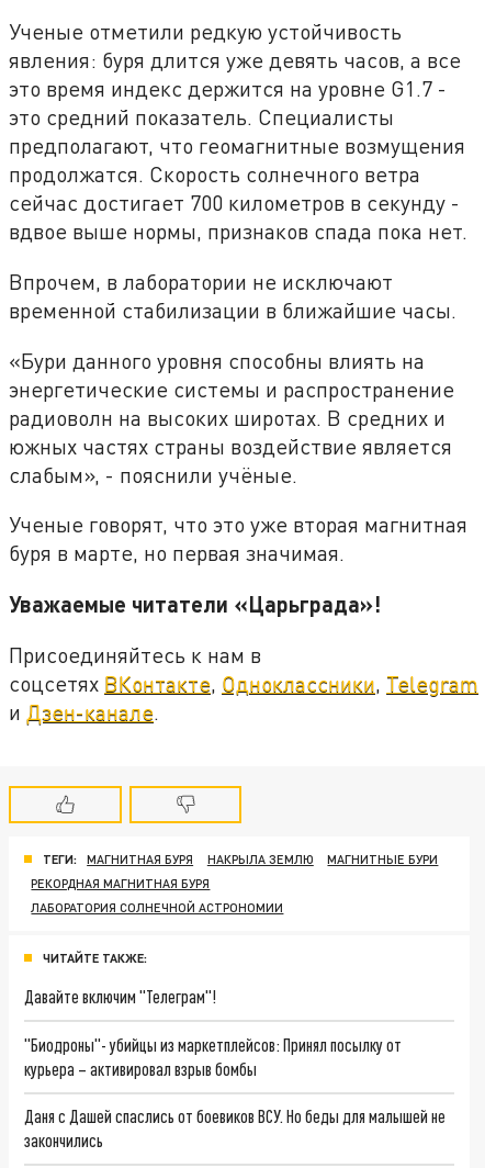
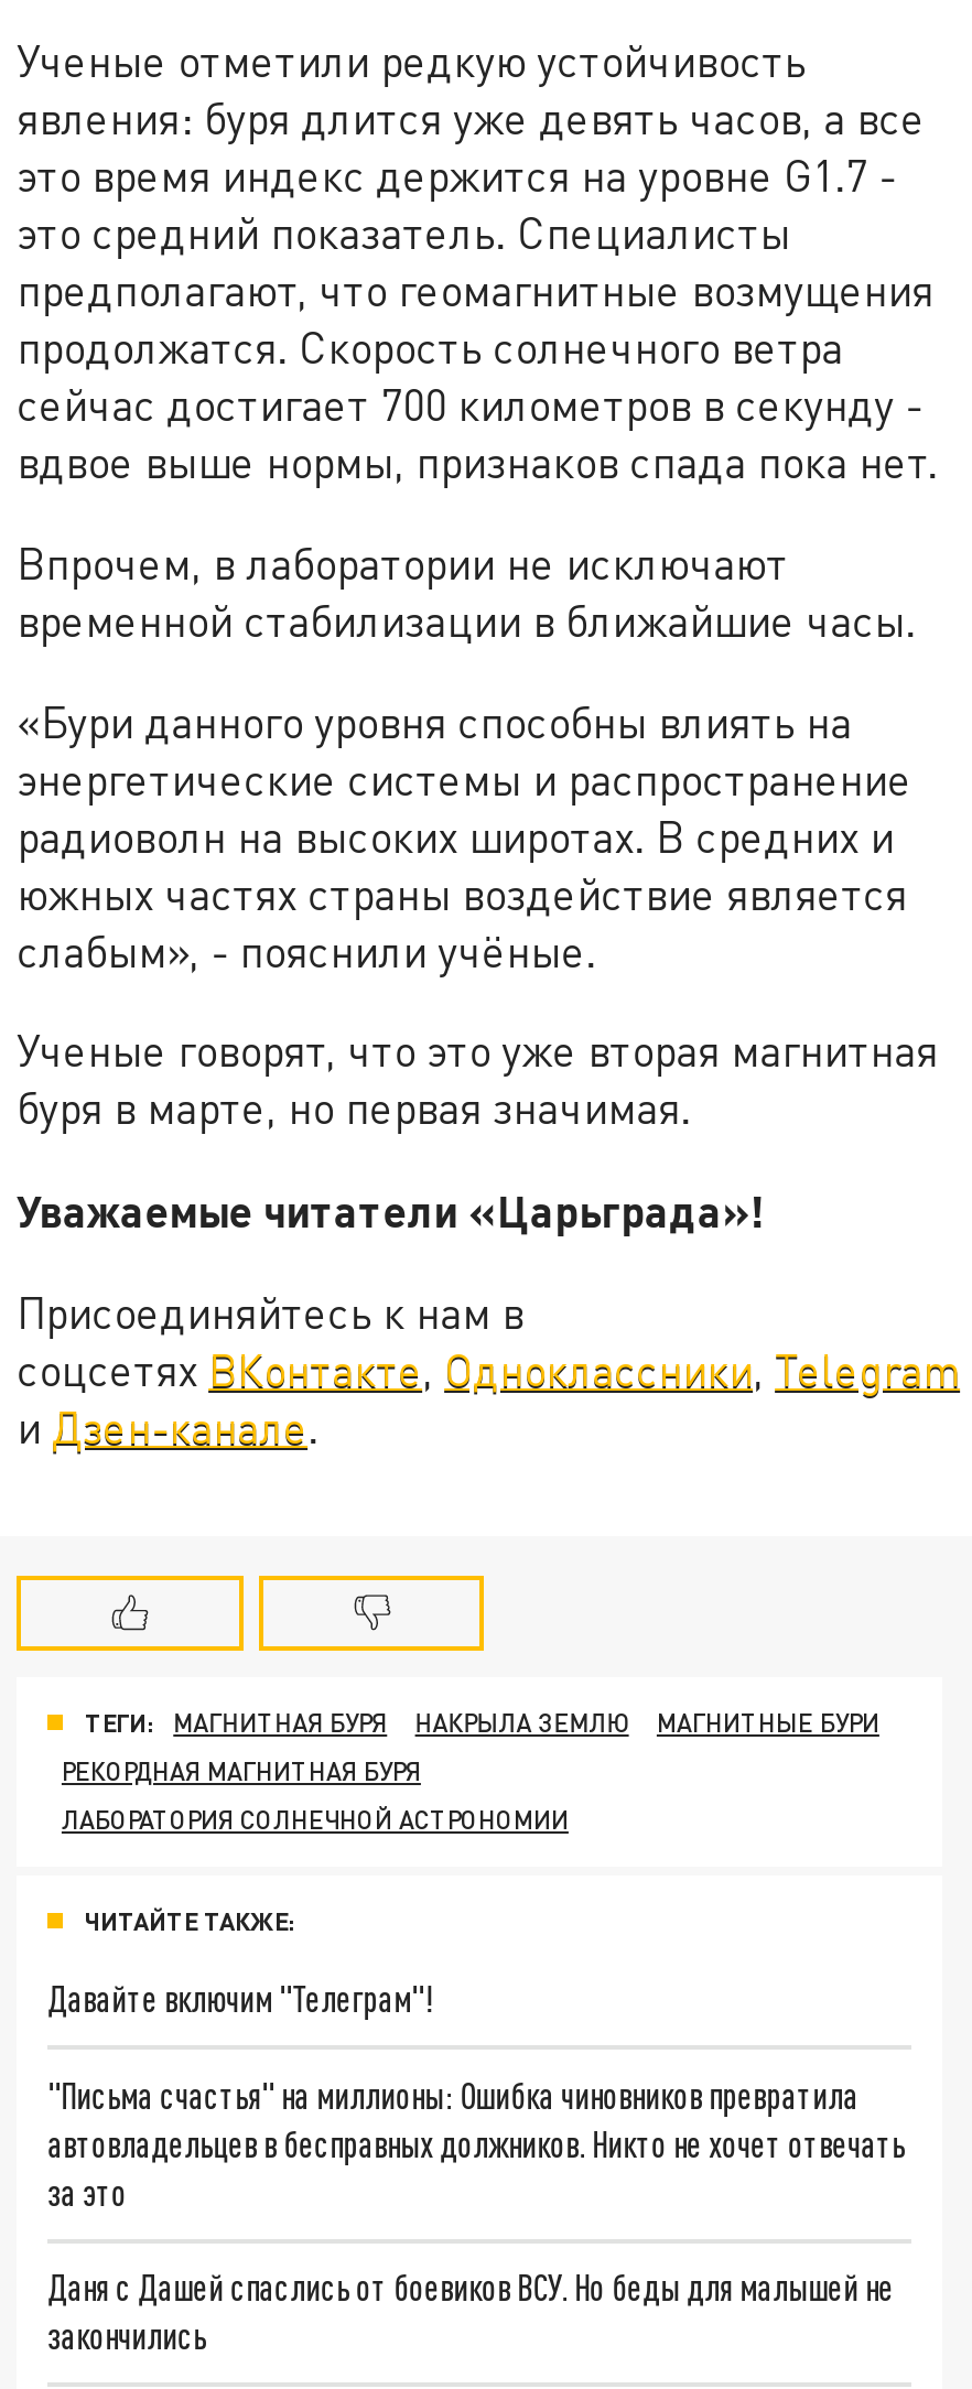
- "Биодроны"- убийцы из маркетплейсов: Принял посылку от
- курьера – активировал взрыв бомбы
+ "Письма счастья" на миллионы: Ошибка чиновников превратила
+ автовладельцев в бесправных должников. Никто не хочет отвечать
+ за это
